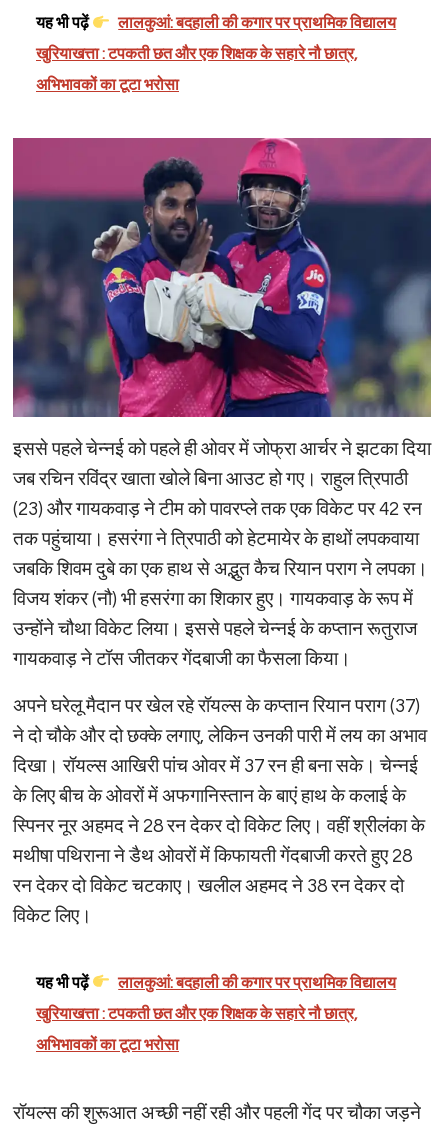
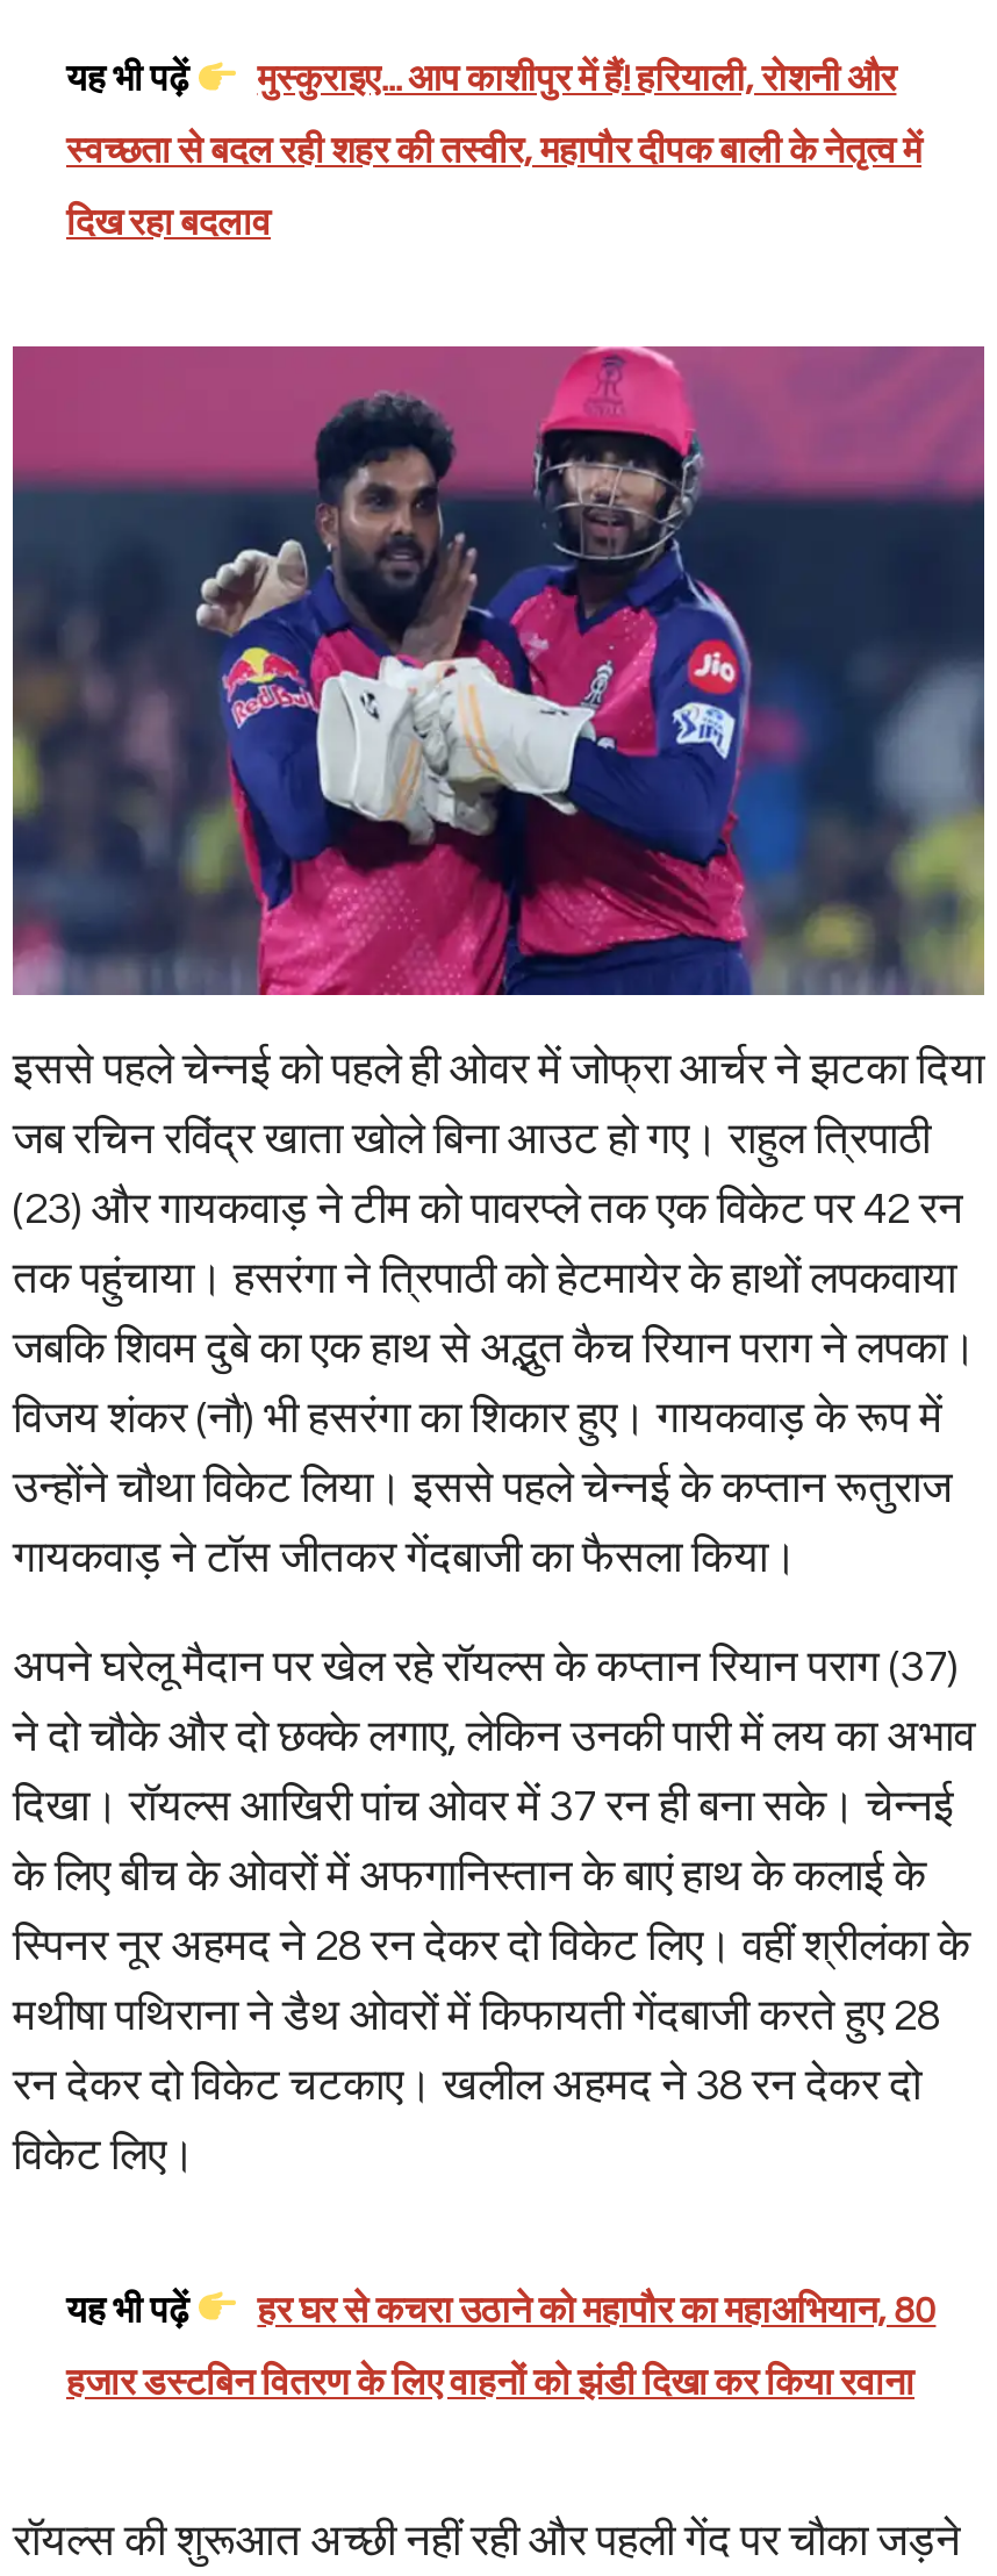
- लालकुआं: बदहाली की कगार पर प्राथमिक विद्यालय
+ मुस्कुराइए... आप काशीपुर में हैं! हरियाली, रोशनी और

- खुरियाखत्ता : टपकती छत और एक शिक्षक के सहारे नौ छात्र,
+ स्वच्छता से बदल रही शहर की तस्वीर, महापौर दीपक बाली के नेतृत्व में

- अभिभावकों का टूटा भरोसा
+ दिख रहा बदलाव

- लालकुआं: बदहाली की कगार पर प्राथमिक विद्यालय
- खुरियाखत्ता : टपकती छत और एक शिक्षक के सहारे नौ छात्र,
- अभिभावकों का टूटा भरोसा
+ हर घर से कचरा उठाने को महापौर का महाअभियान, 80
+ हजार डस्टबिन वितरण के लिए वाहनों को झंडी दिखा कर किया रवाना
